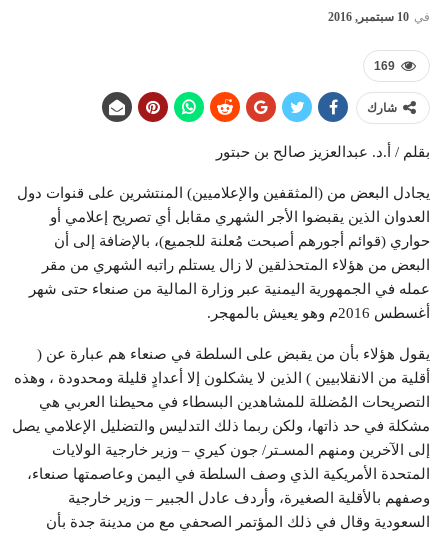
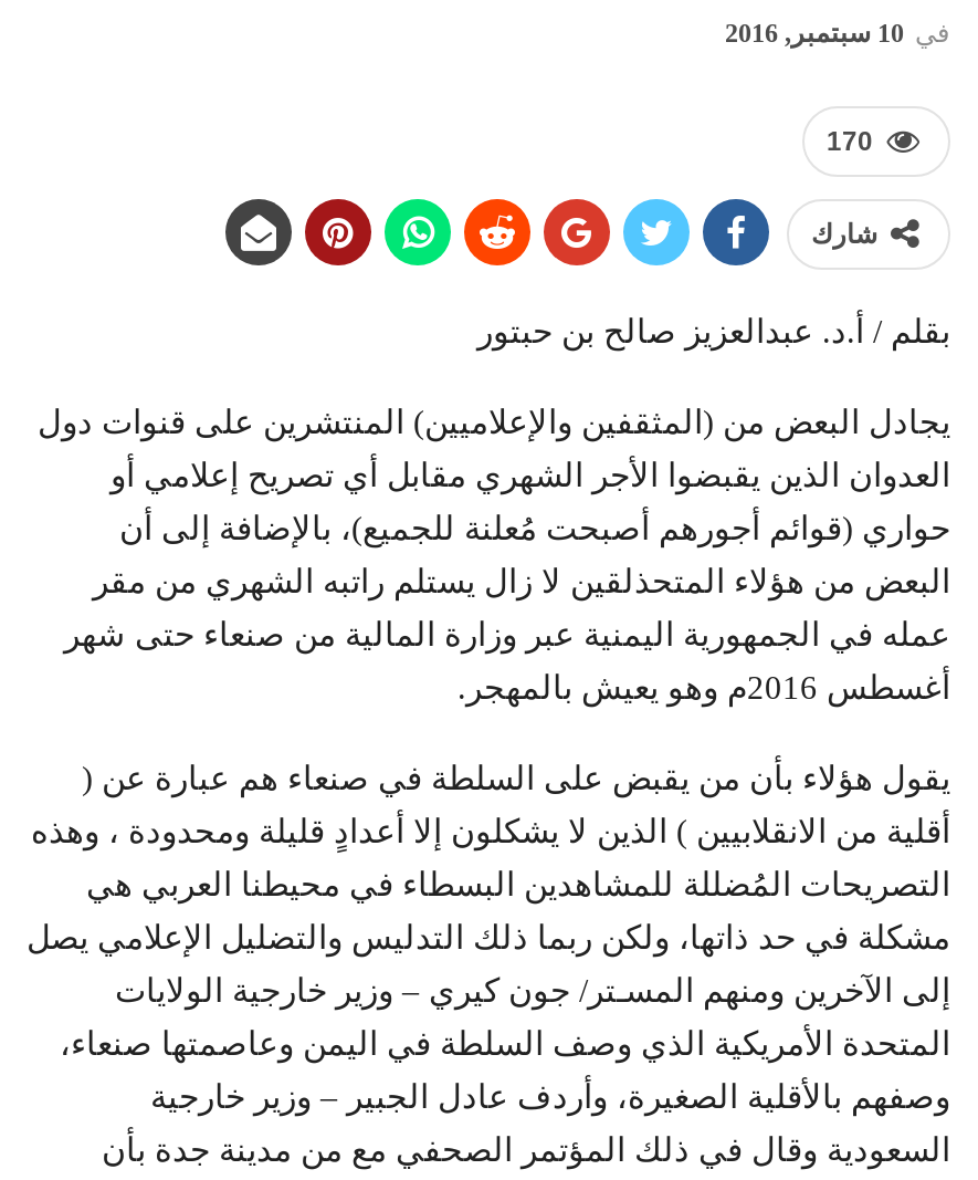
- 169
+ 170
